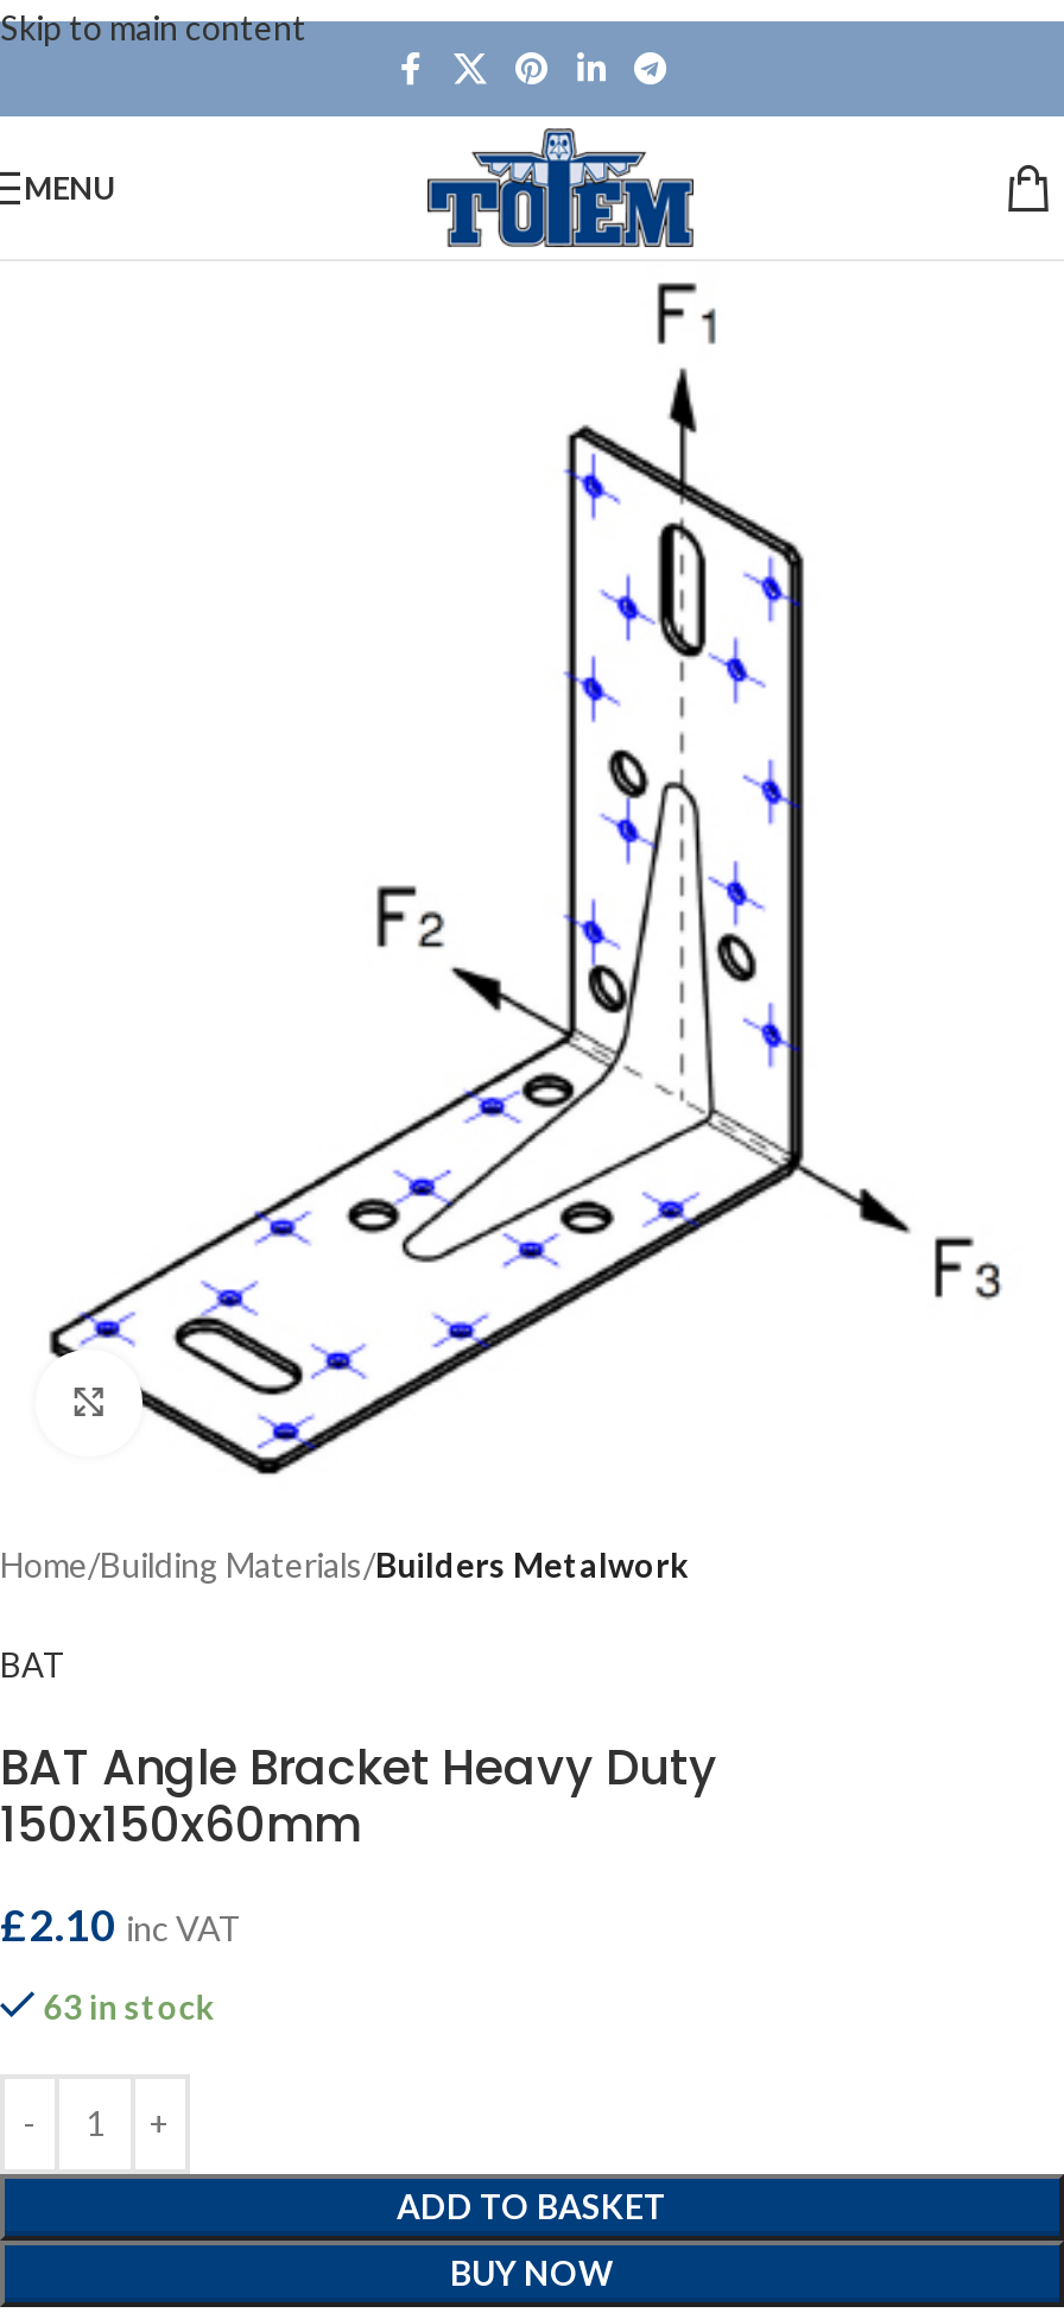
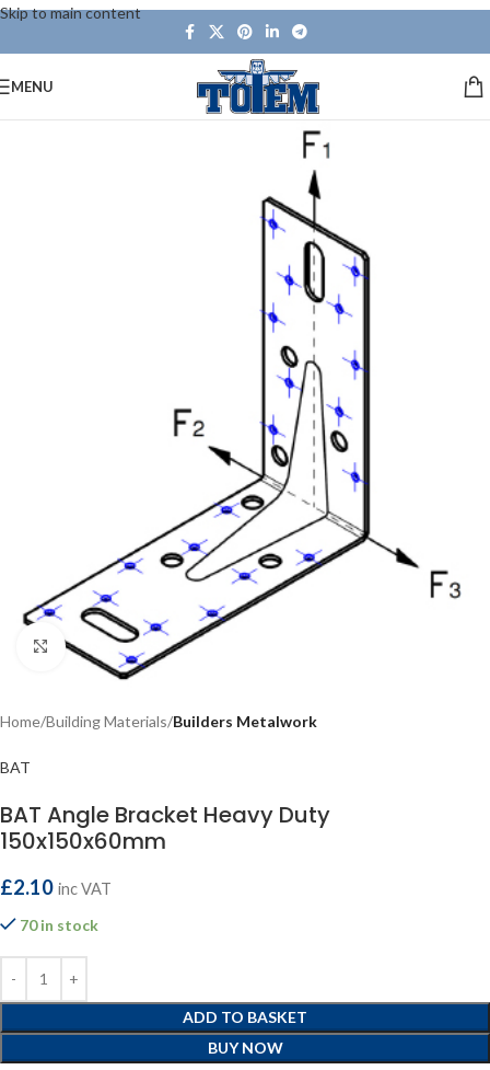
- 63 in stock
+ 70 in stock
